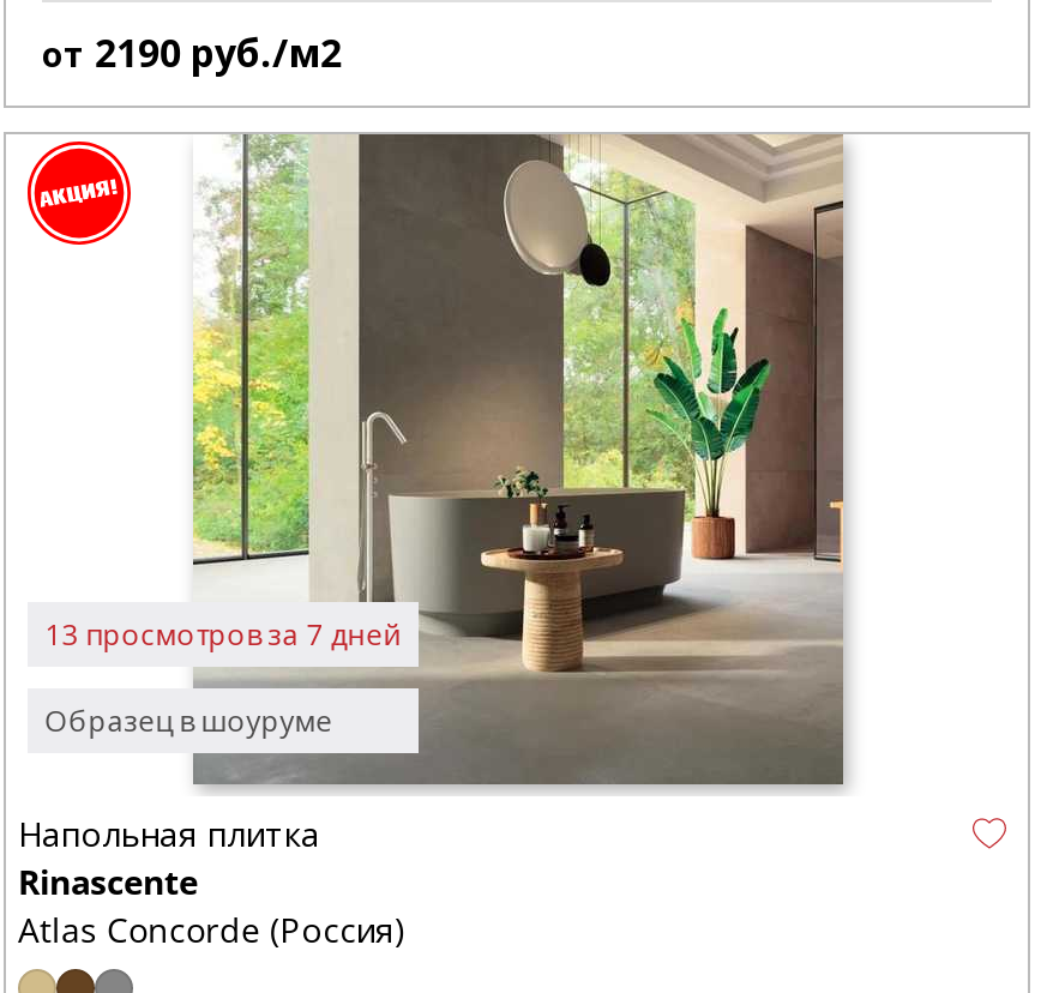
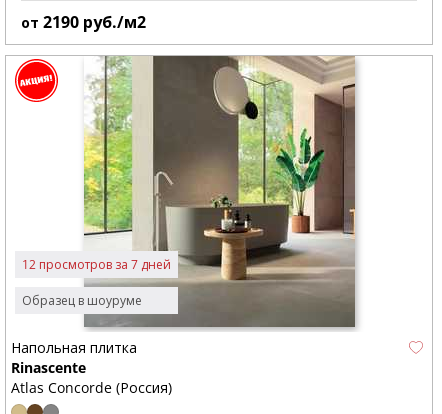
- 13 просмотров за 7 дней
+ 12 просмотров за 7 дней
